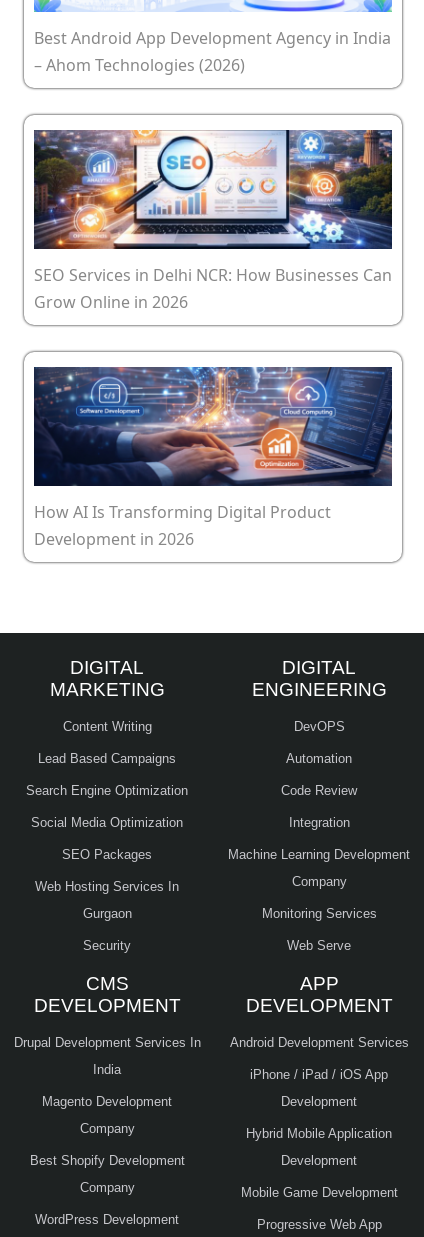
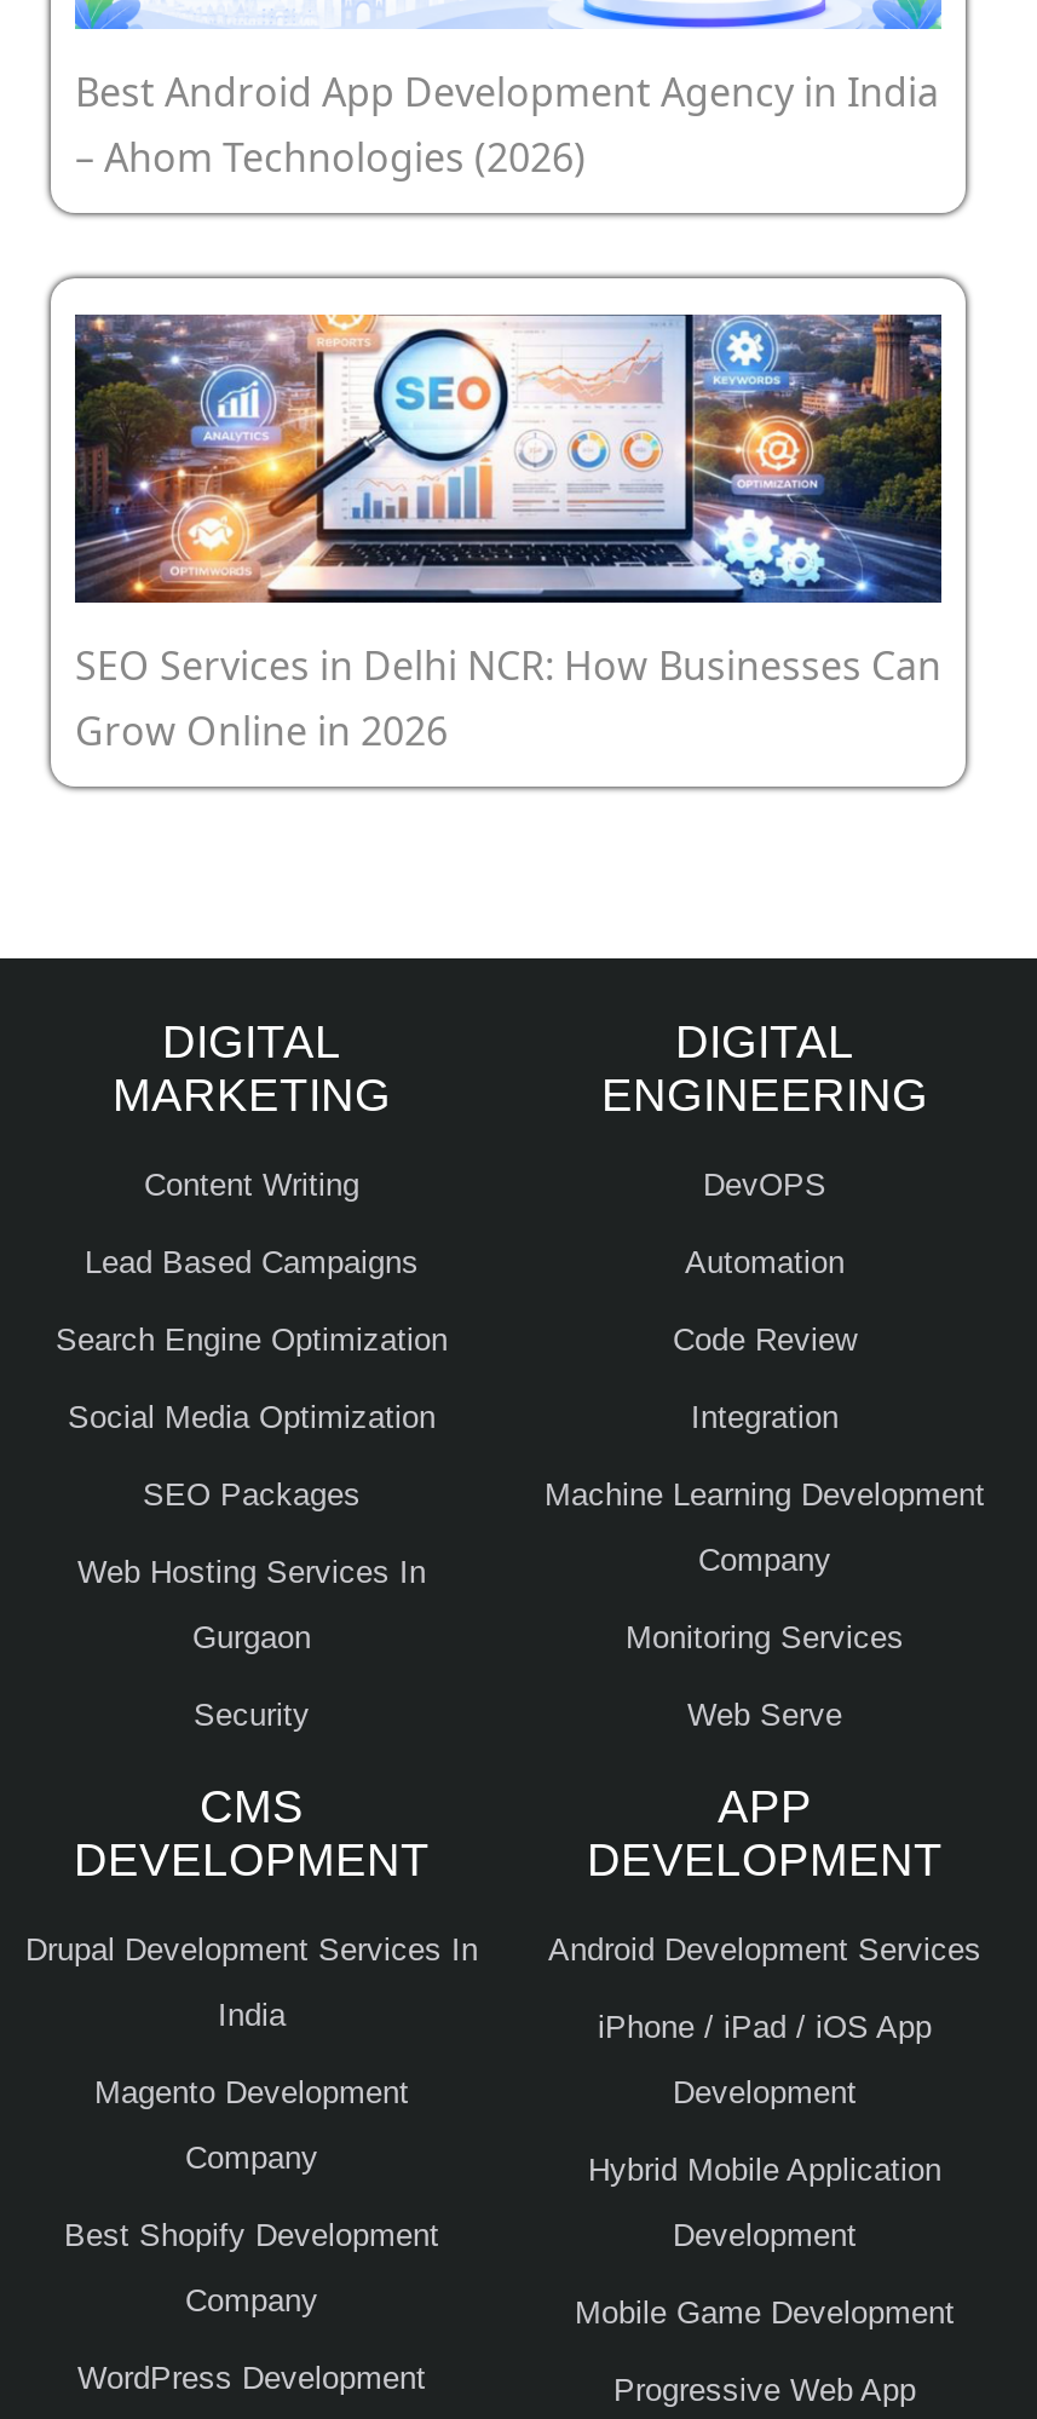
- [image]
- How AI Is Transforming Digital Product
- Development in 2026
